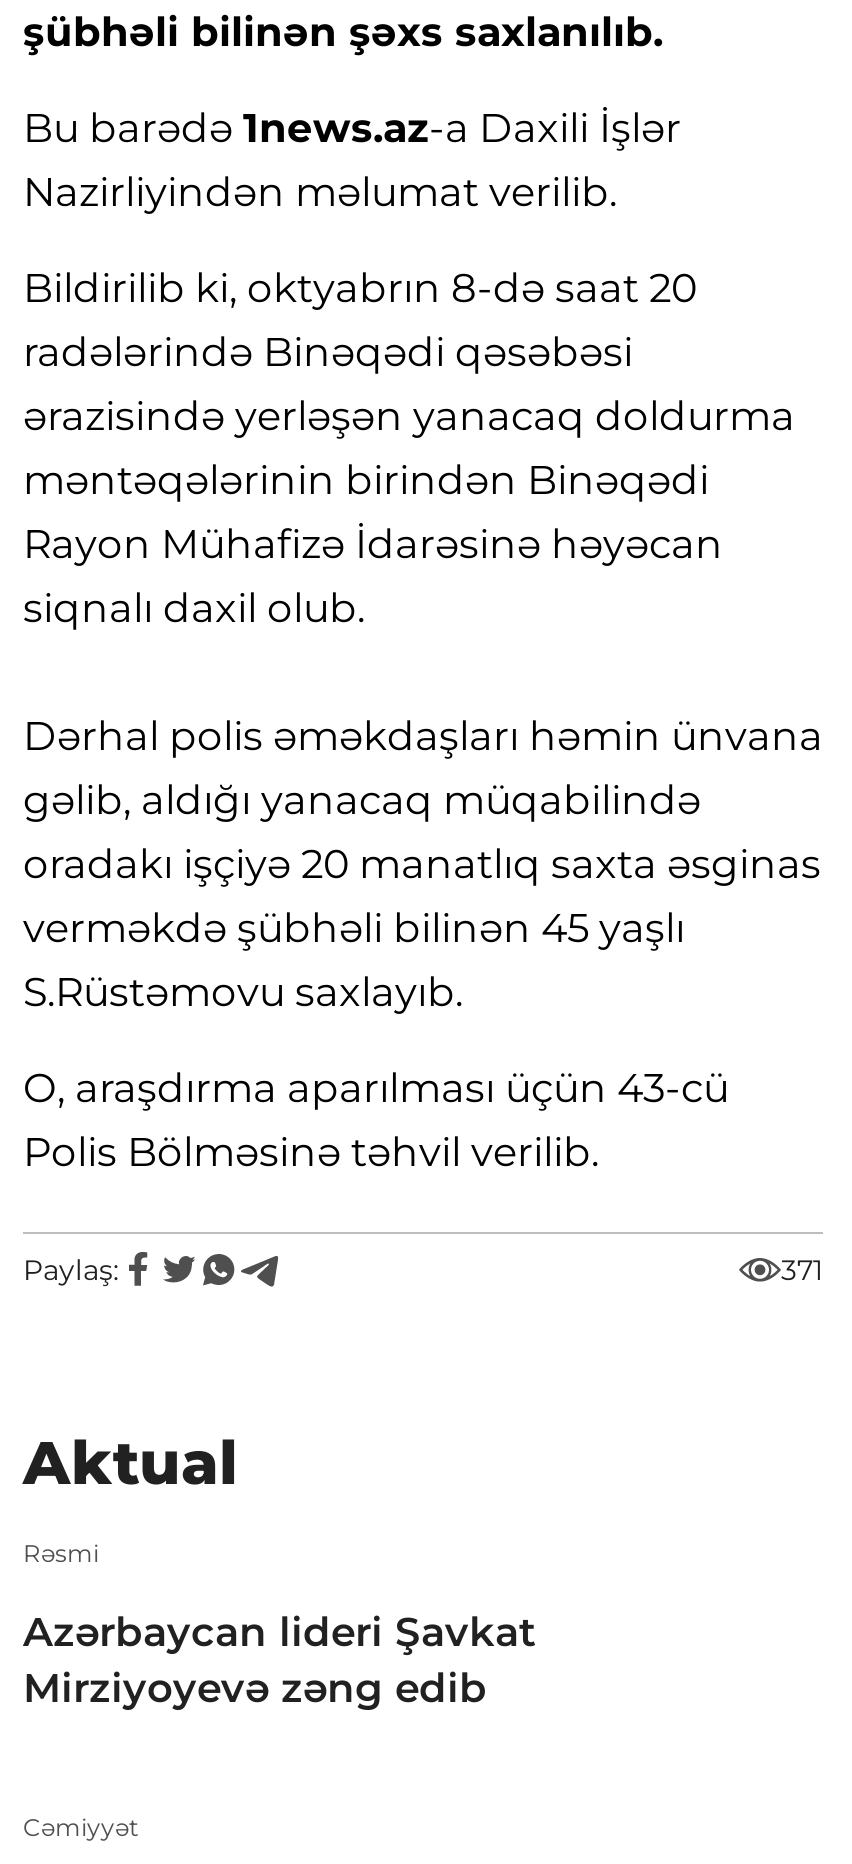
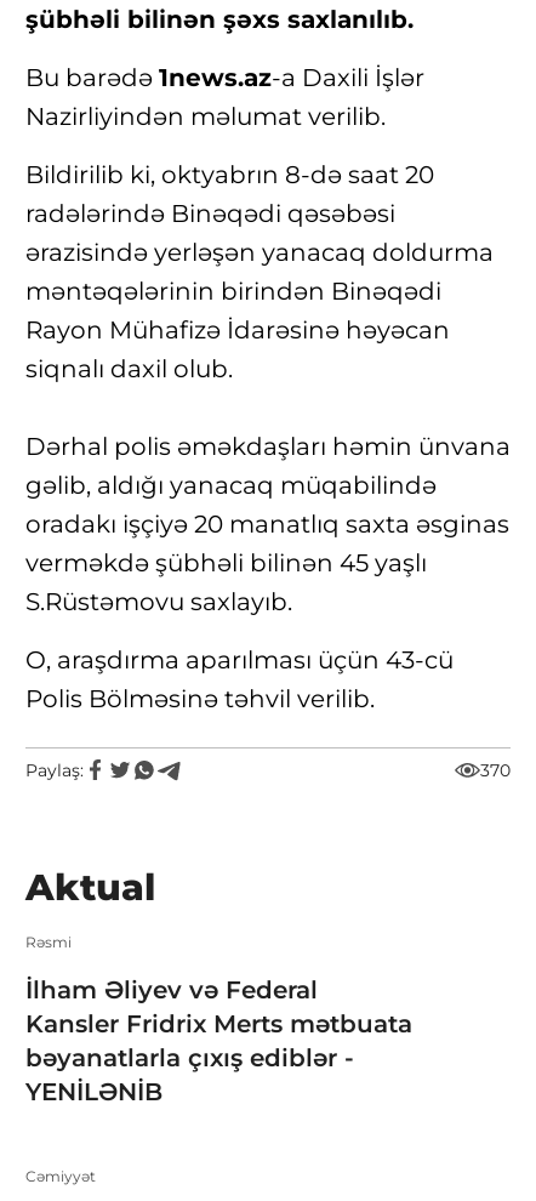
- 371
+ 370

- Azərbaycan lideri Şavkat
- Mirziyoyevə zəng edib
+ İlham Əliyev və Federal
+ Kansler Fridrix Merts mətbuata
+ bəyanatlarla çıxış ediblər -
+ YENİLƏNİB
